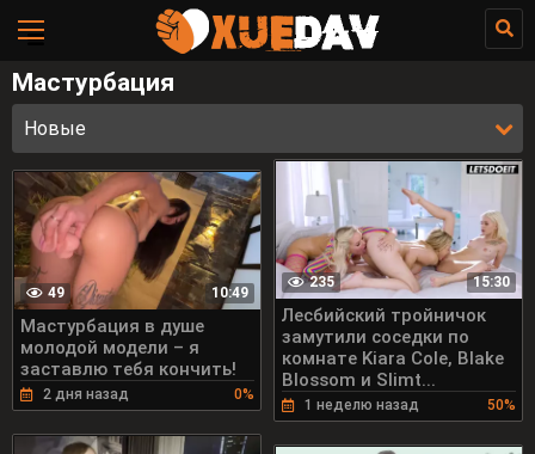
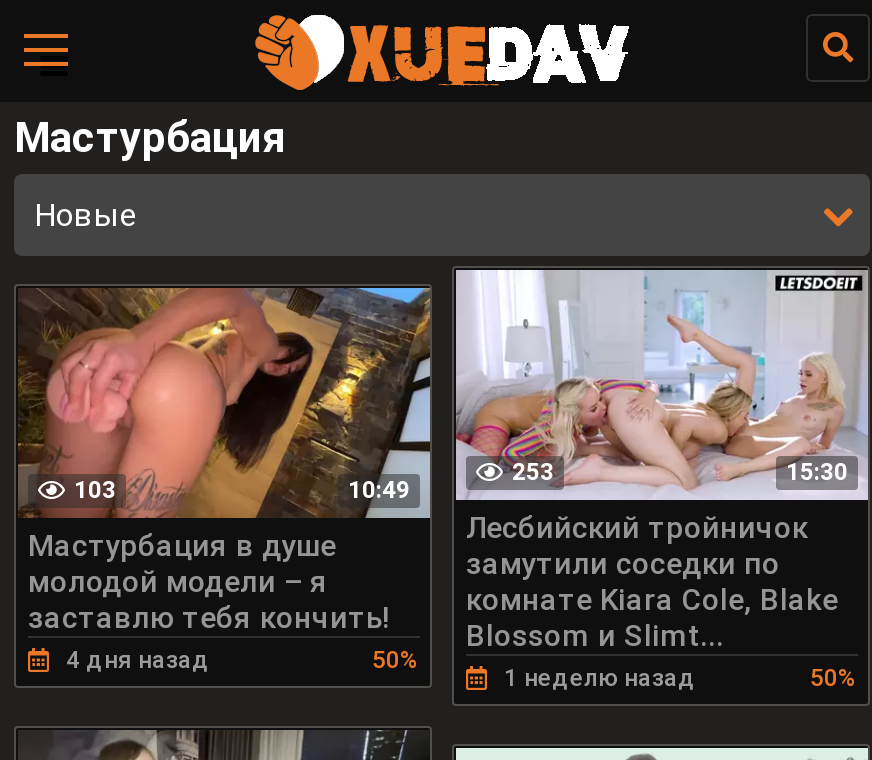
- 235
+ 253

- 49
+ 103

- 2 дня назад
+ 4 дня назад

- 0%
+ 50%
